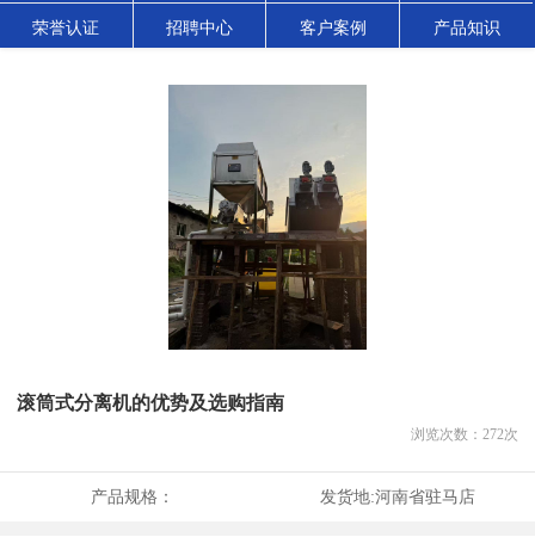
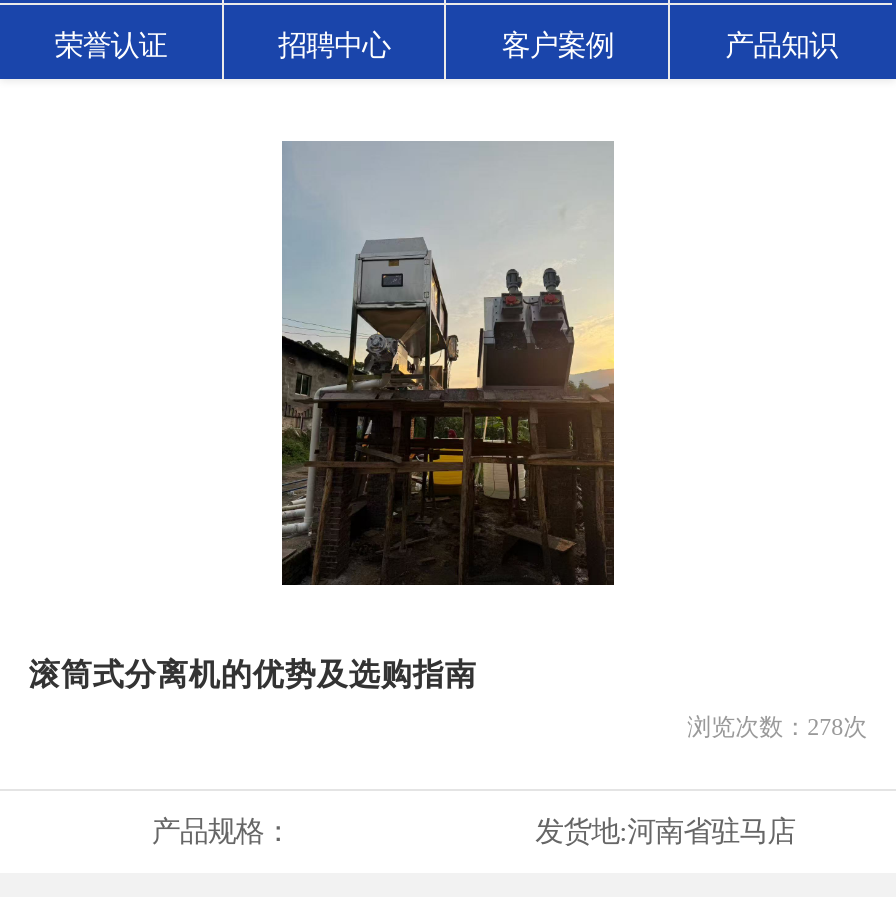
- 浏览次数：272次
+ 浏览次数：278次
